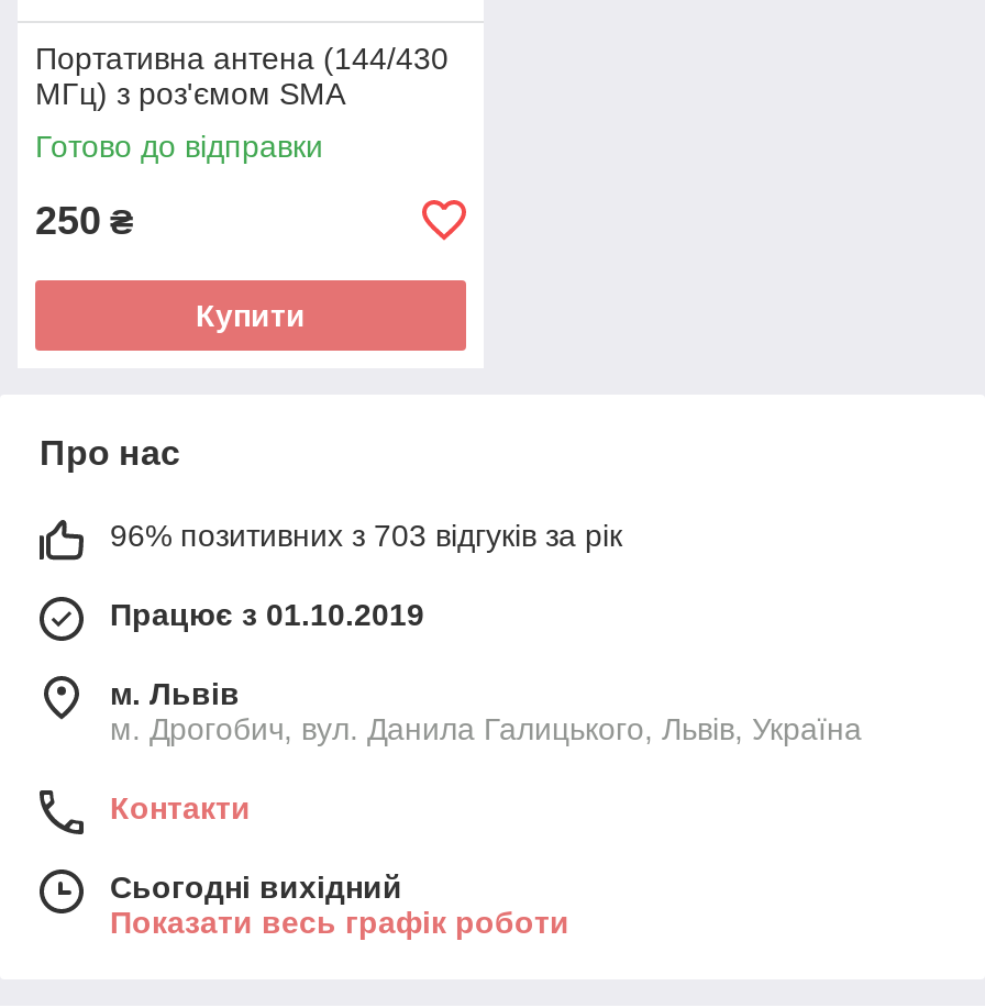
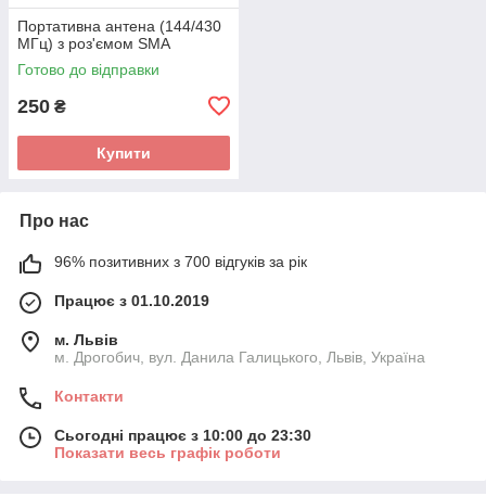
- 96% позитивних з 703 відгуків за рік
+ 96% позитивних з 700 відгуків за рік

- Сьогодні вихідний
+ Сьогодні працює з 10:00 до 23:30
